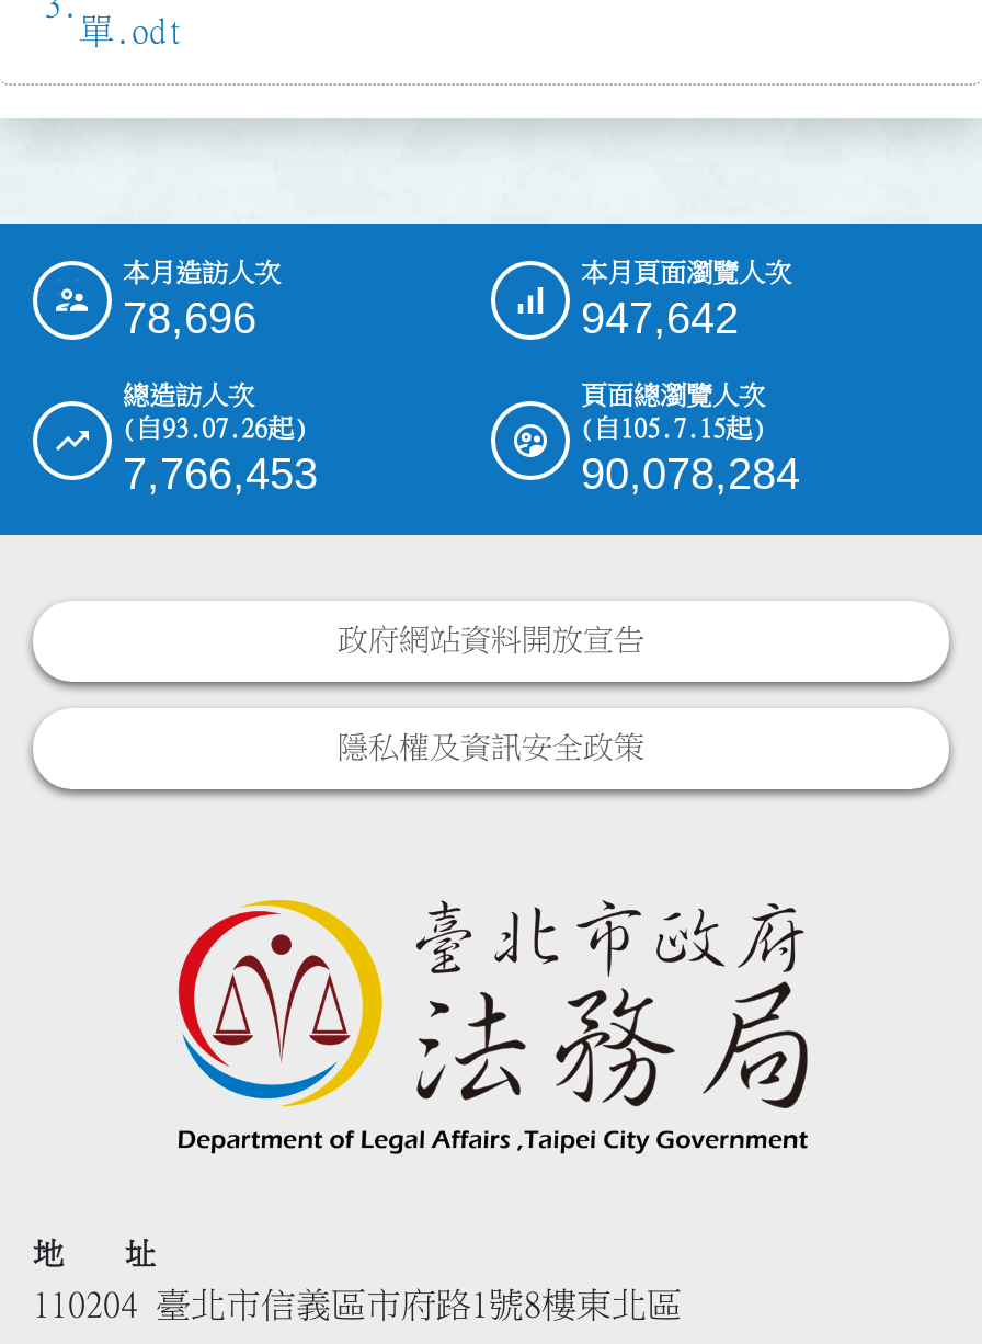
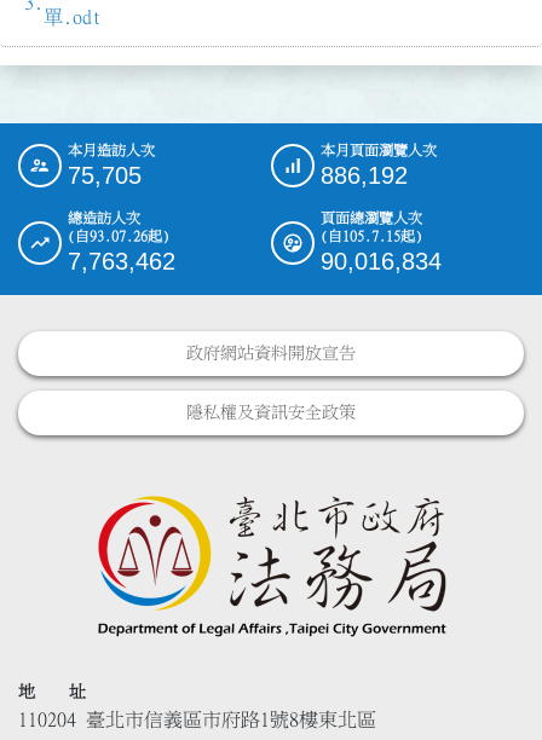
- 78,696
+ 75,705

- 947,642
+ 886,192

- 7,766,453
+ 7,763,462

- 90,078,284
+ 90,016,834
